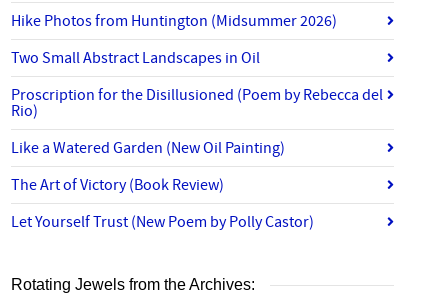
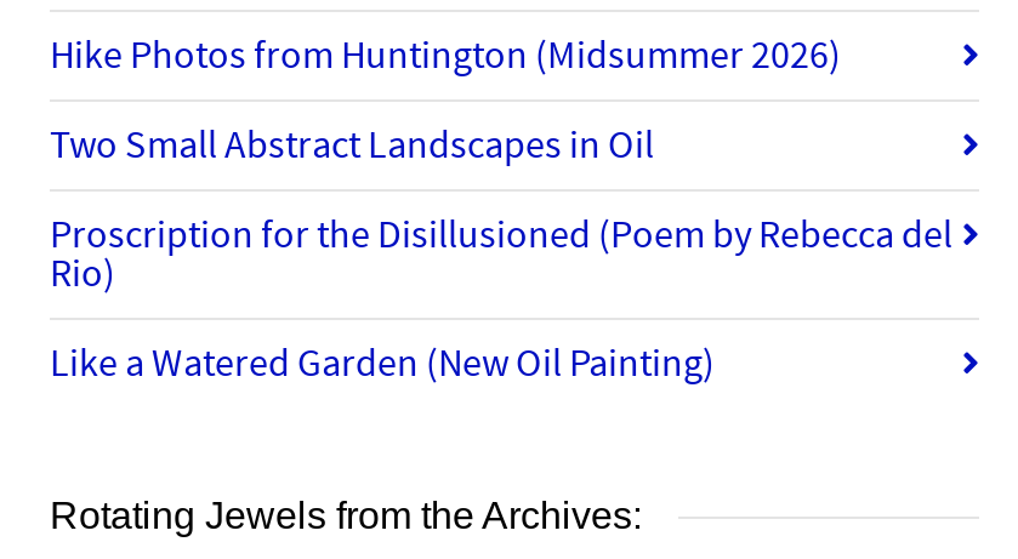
- The Art of Victory (Book Review)
- Let Yourself Trust (New Poem by Polly Castor)
